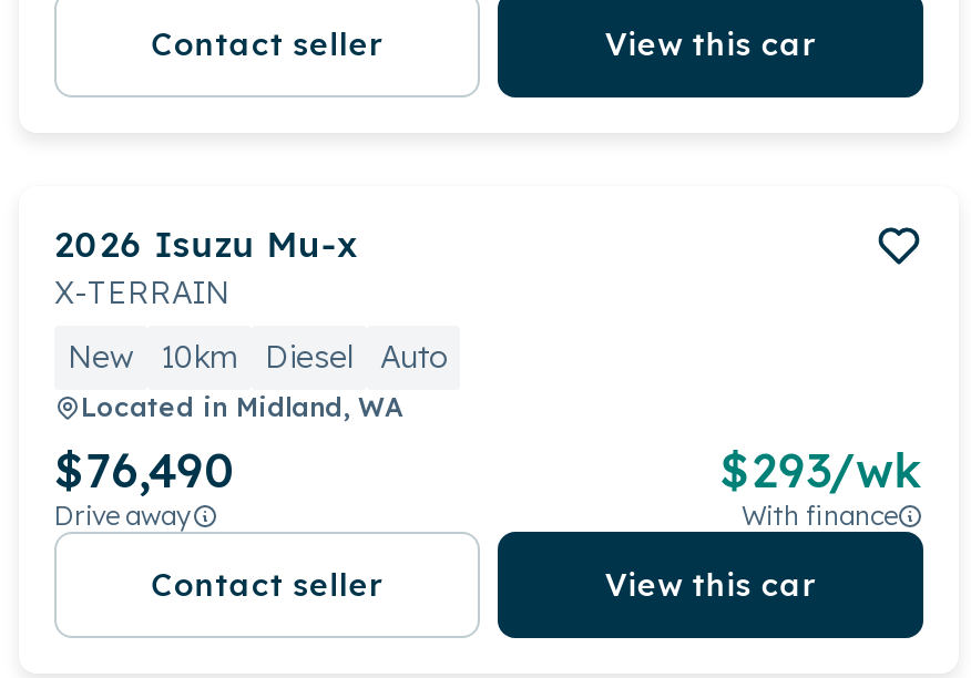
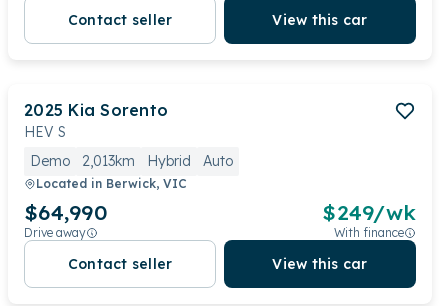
- 2026 Isuzu Mu-x
- X-TERRAIN
+ 2025 Kia Sorento
+ HEV S

- New
- 10km
- Diesel
+ Demo
+ 2,013km
+ Hybrid

- Located in Midland, WA
+ Located in Berwick, VIC

- $76,490
+ $64,990

- $293/wk
+ $249/wk
